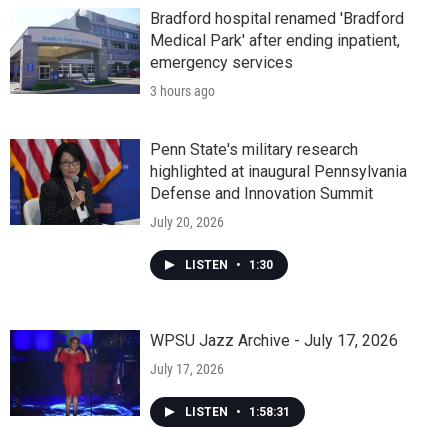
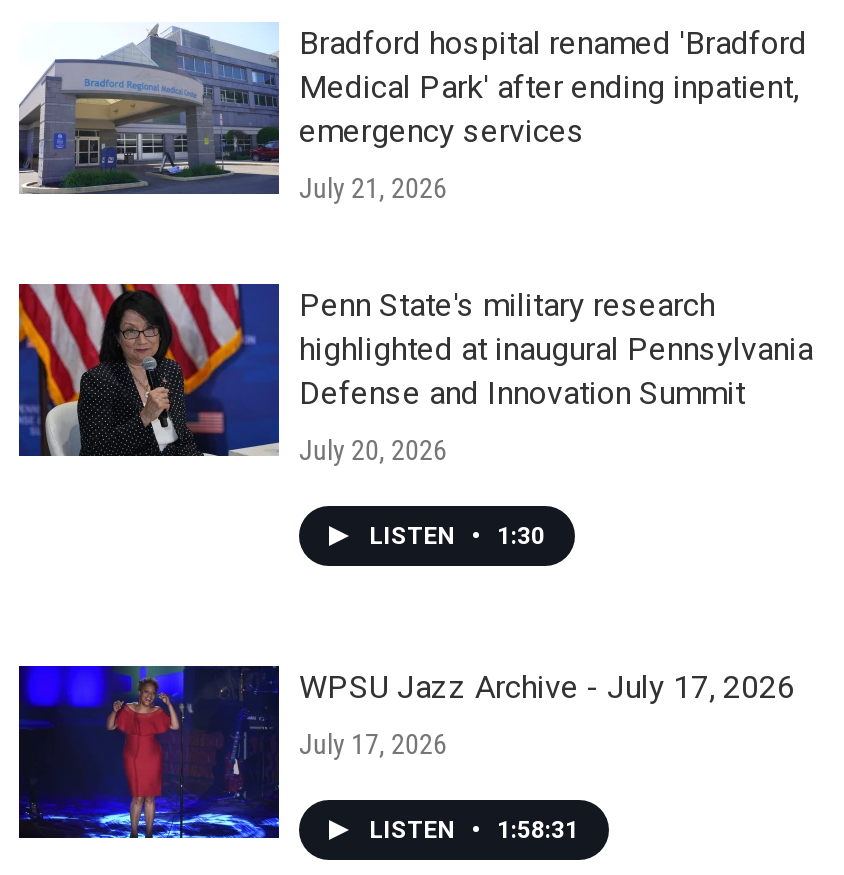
- 3 hours ago
+ July 21, 2026
